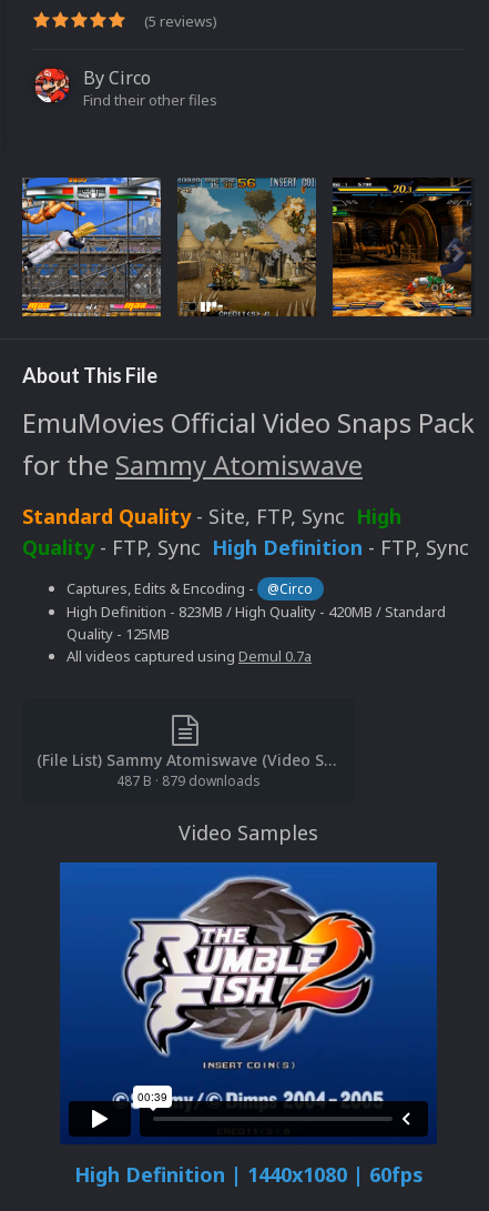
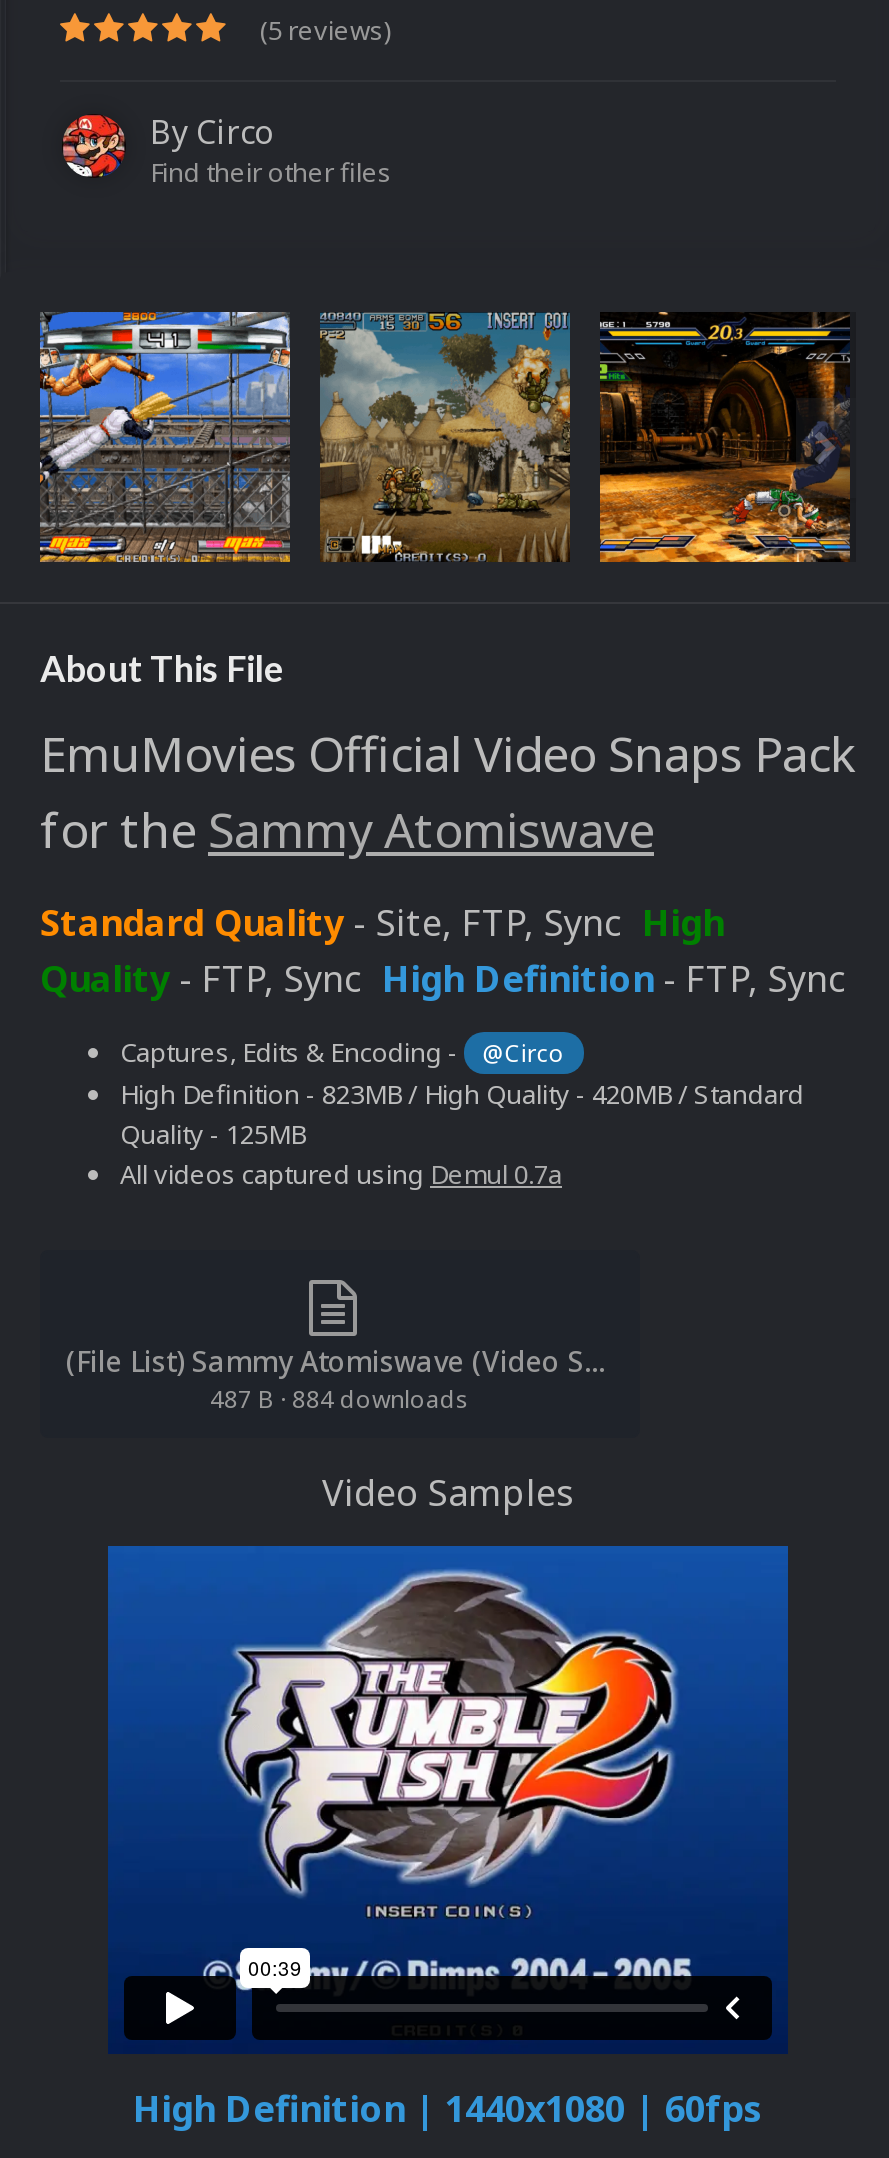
- 487 B · 879 downloads
+ 487 B · 884 downloads
